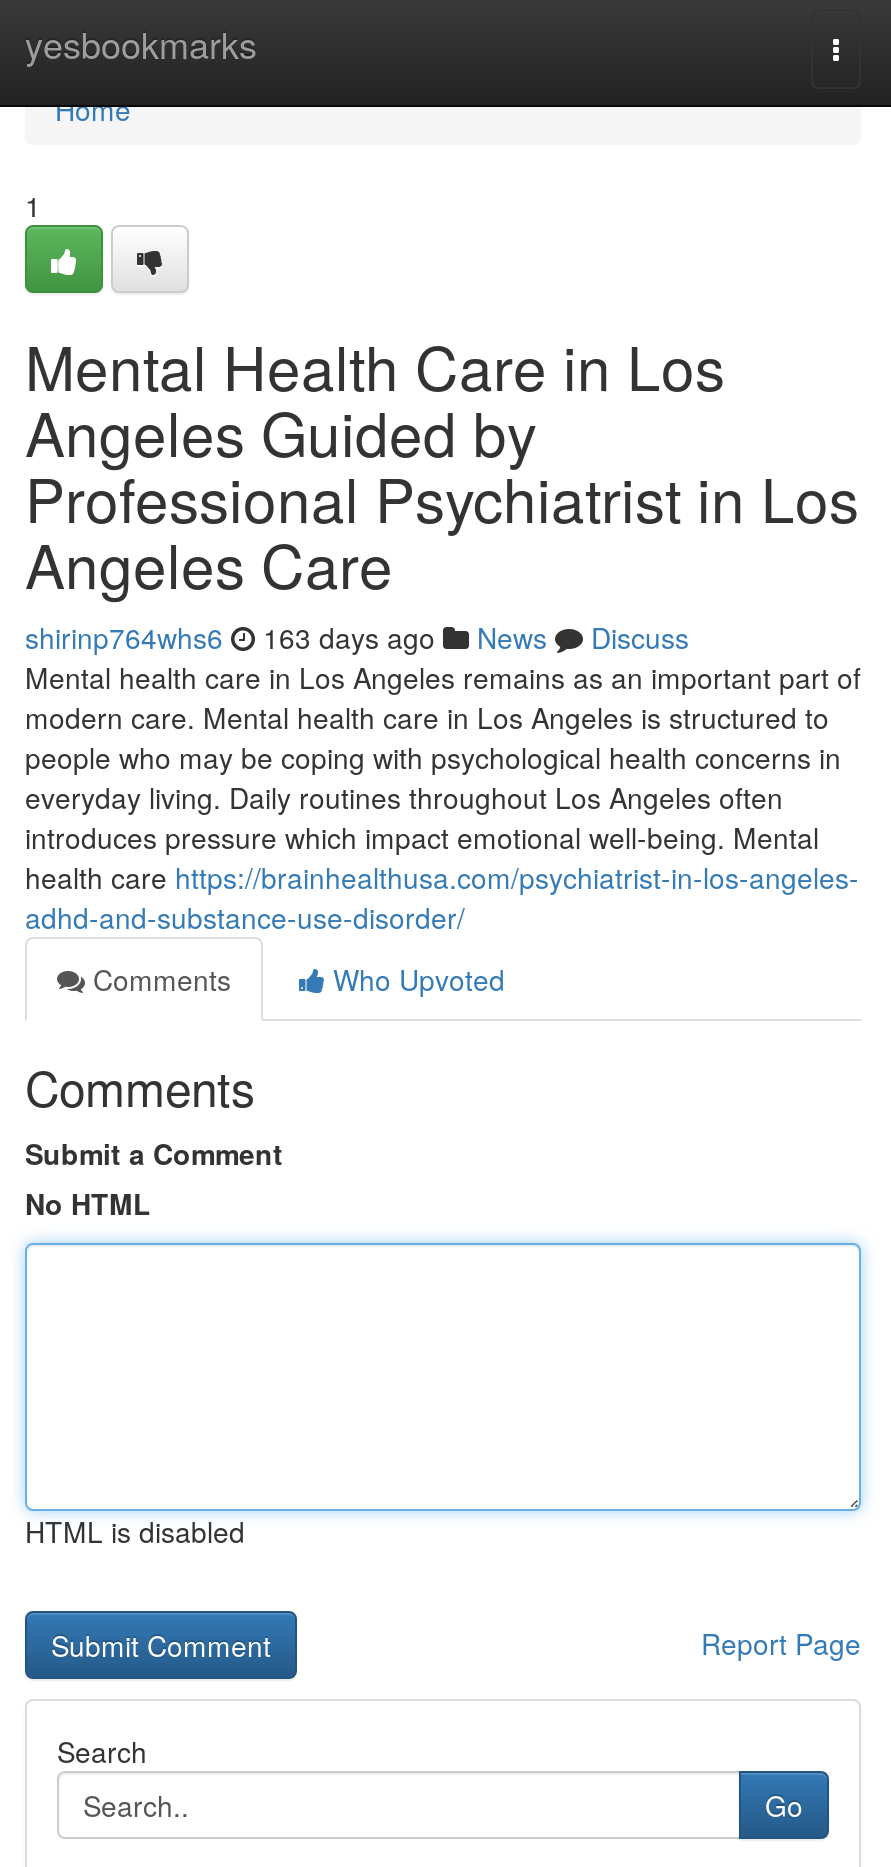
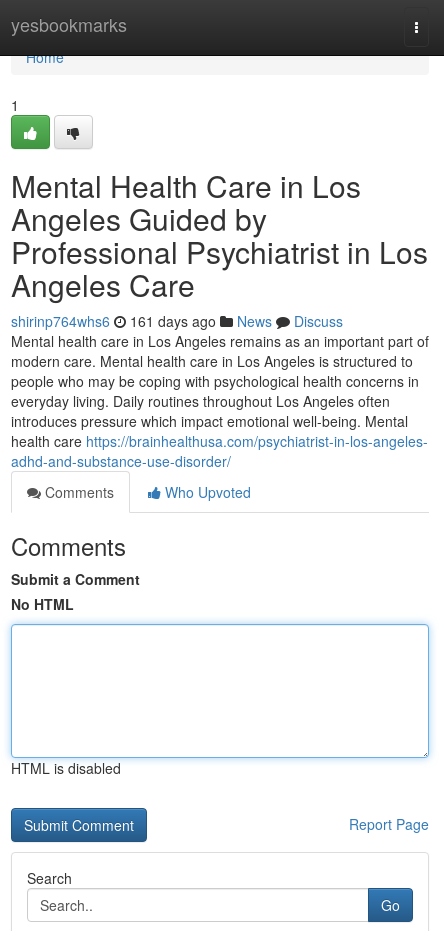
- shirinp764whs6 163 days ago News Discuss
+ shirinp764whs6 161 days ago News Discuss
